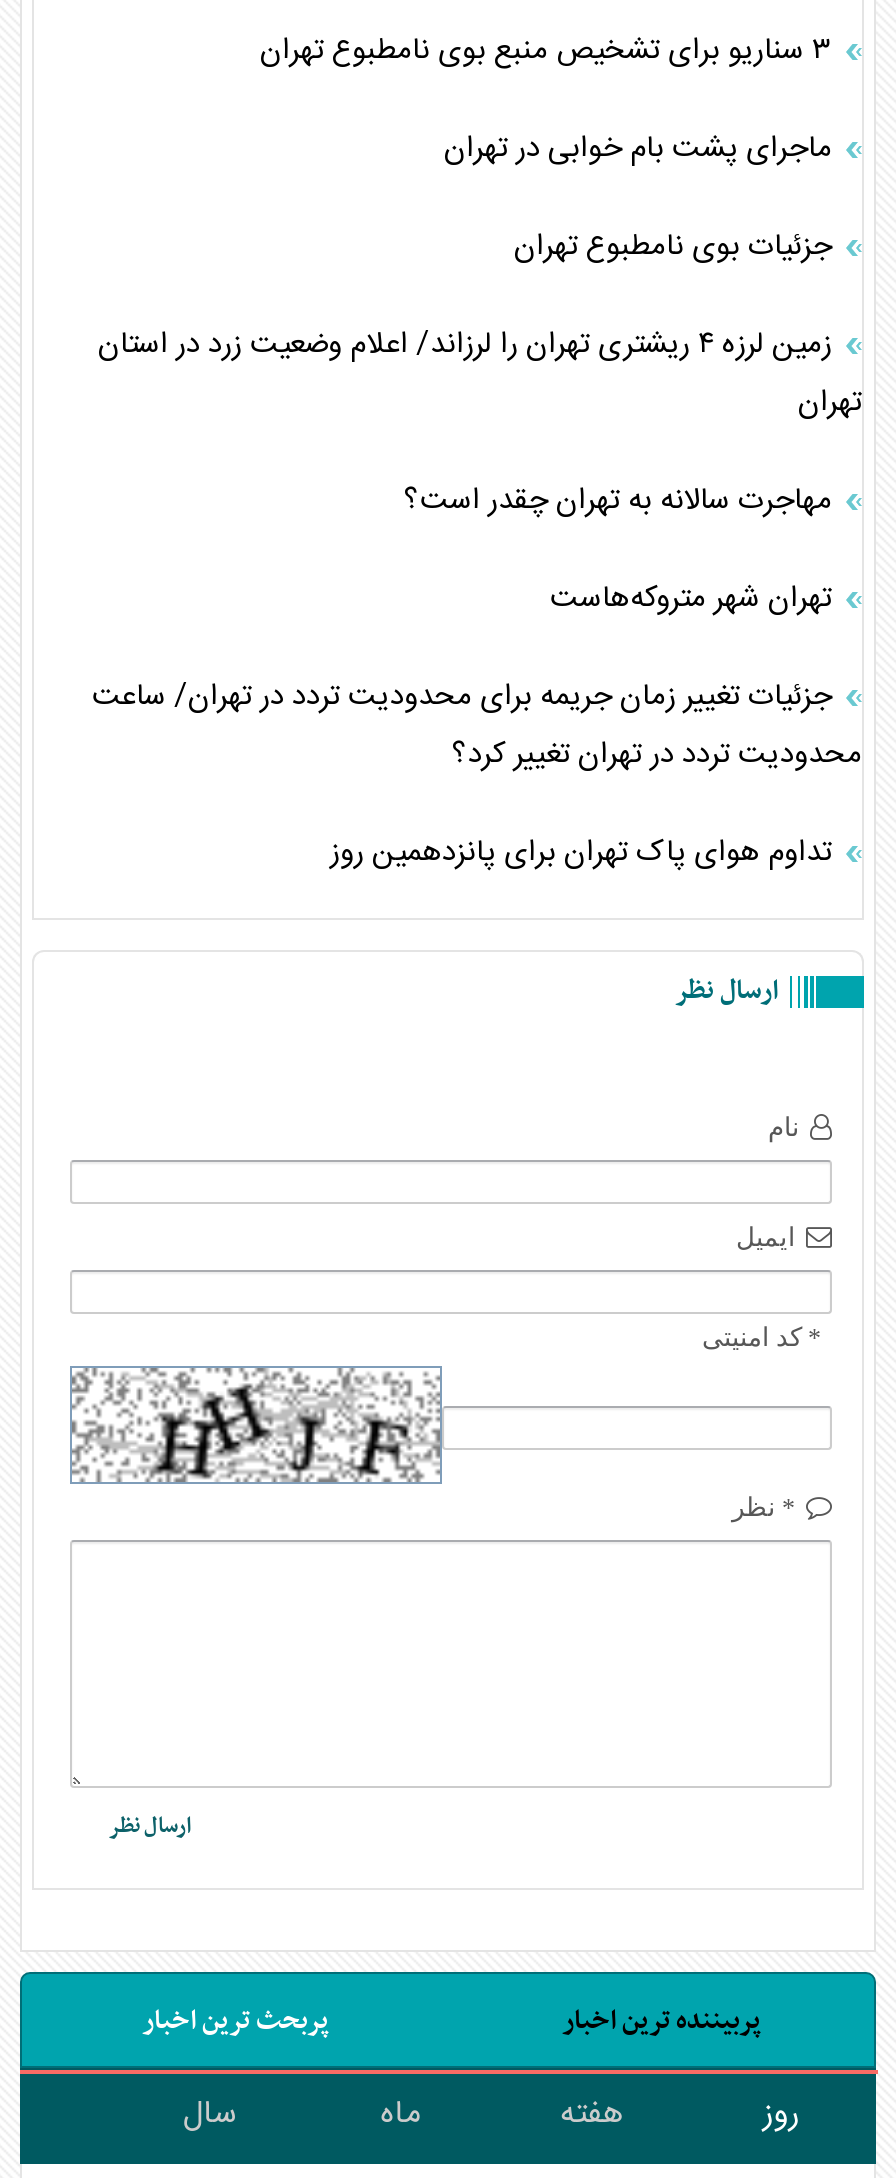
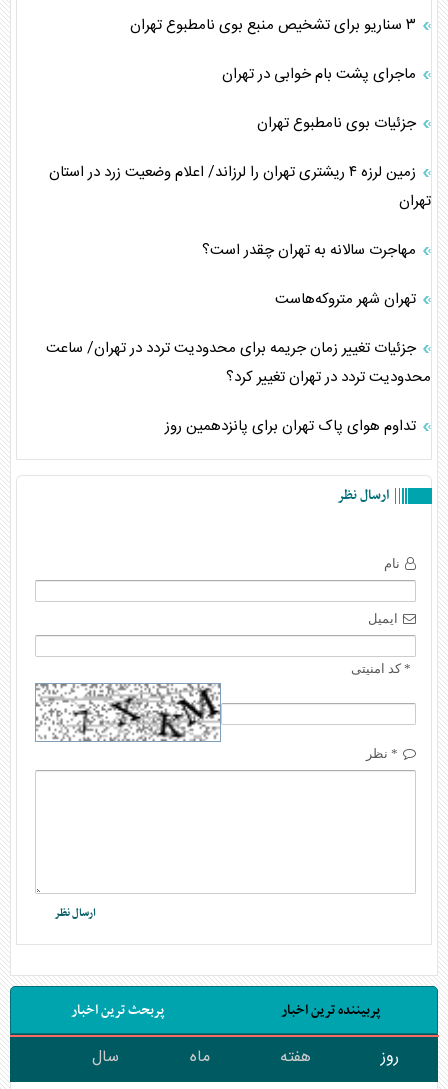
- [image]
+ [image]
